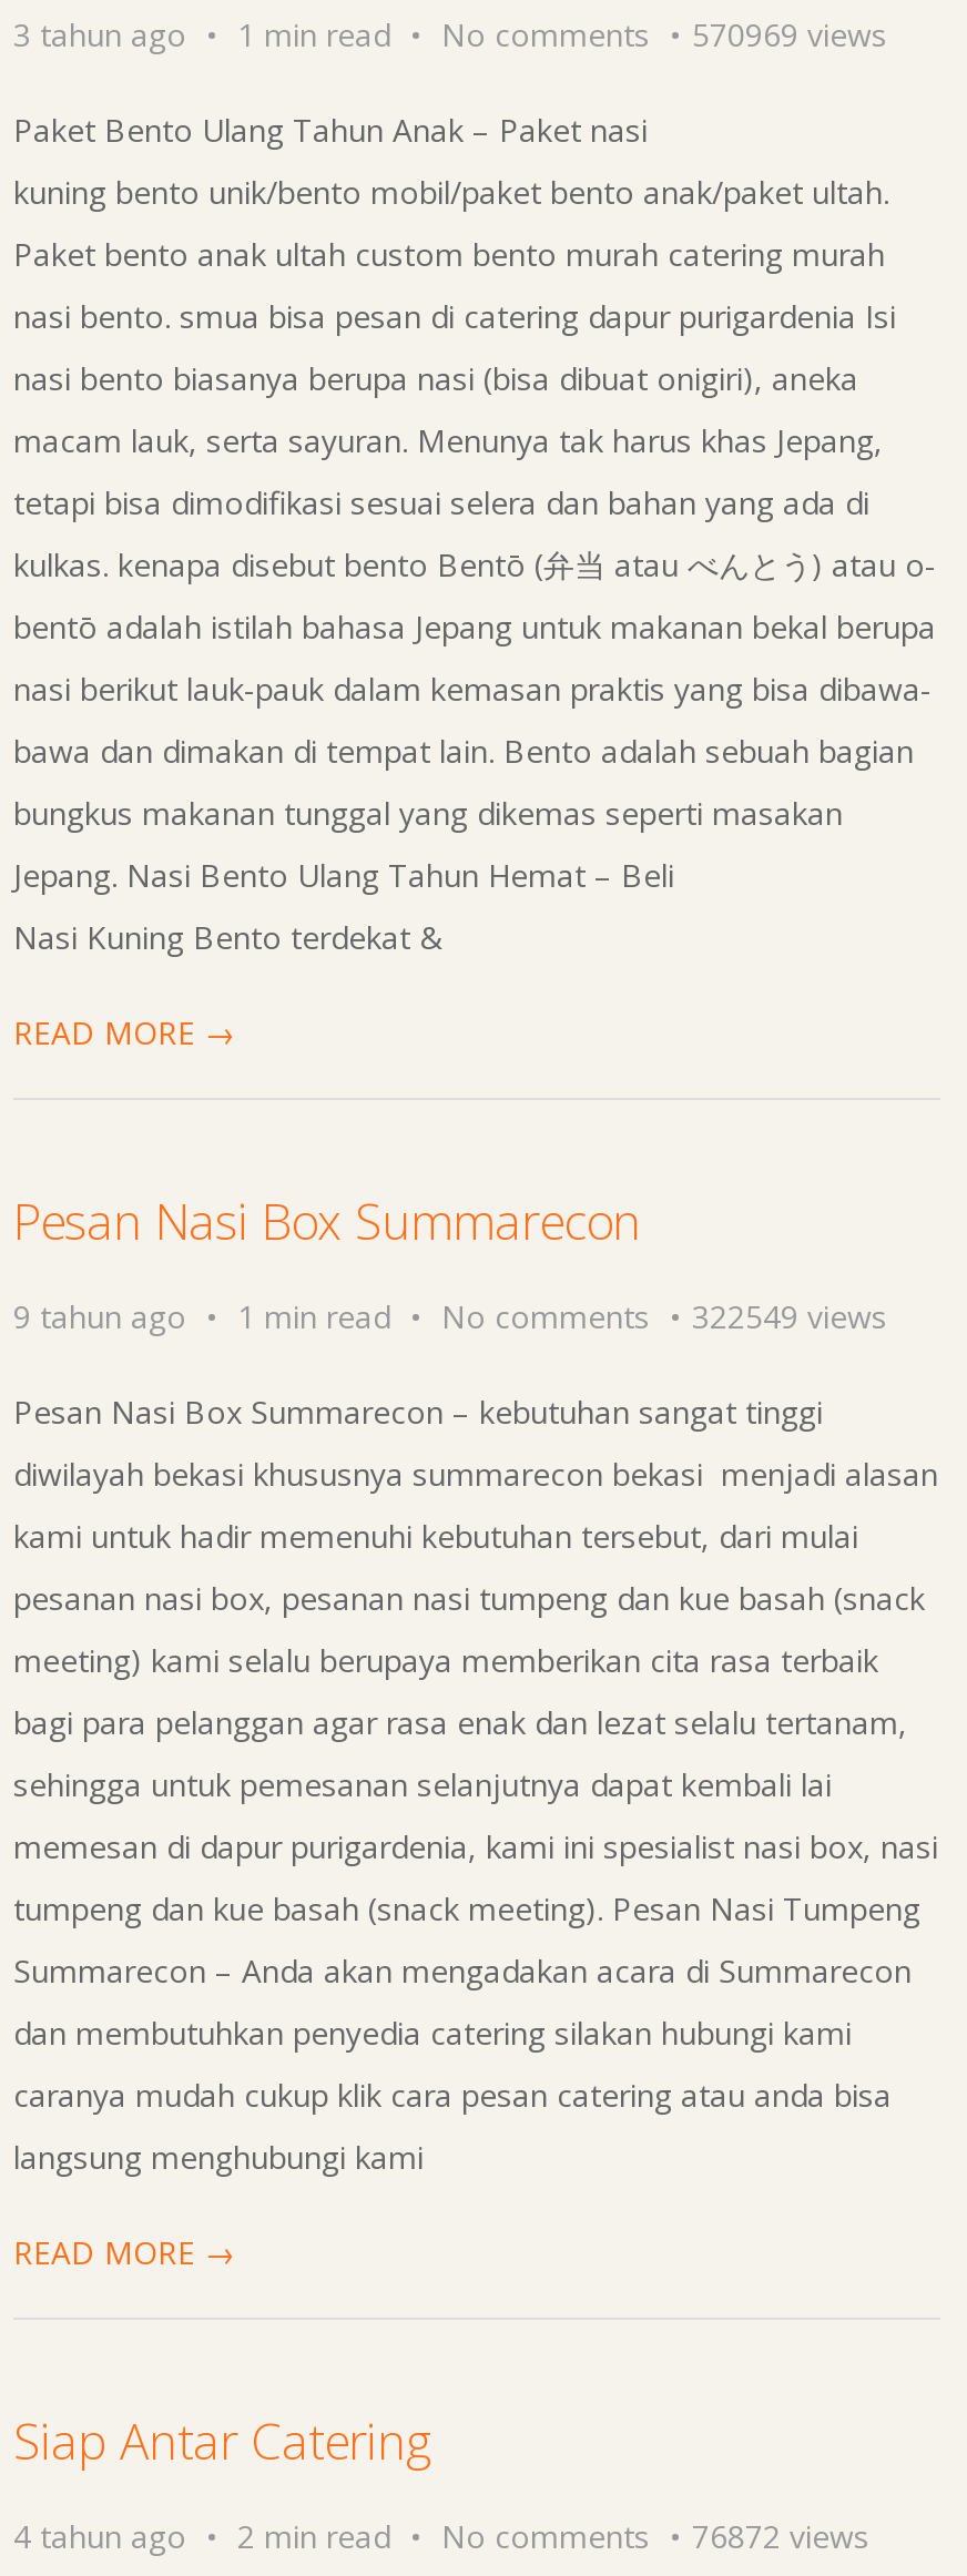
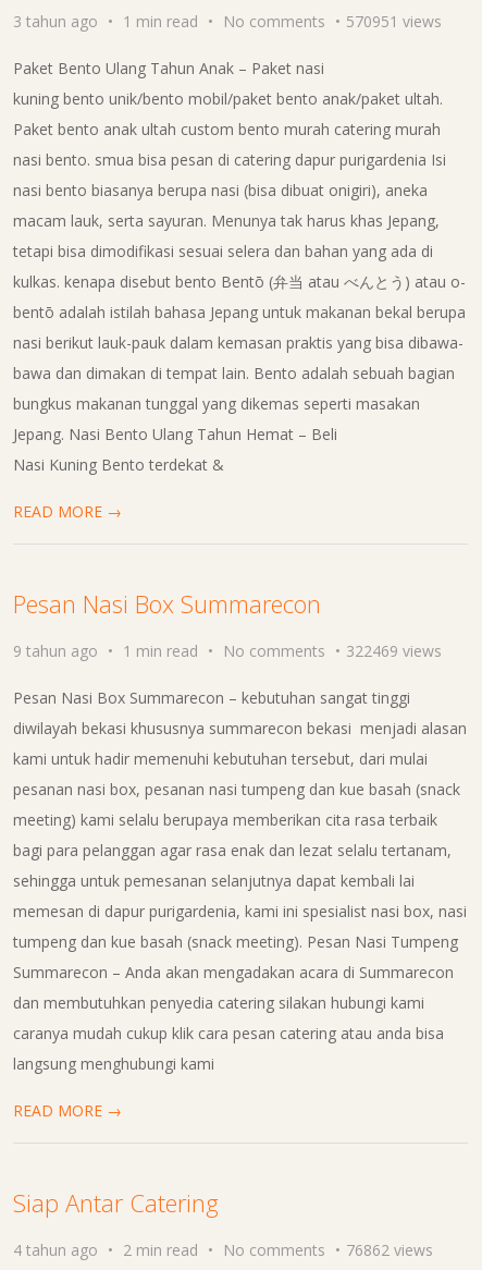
- 3 tahun ago 1 min read No comments 570969 views
+ 3 tahun ago 1 min read No comments 570951 views

- 9 tahun ago 1 min read No comments 322549 views
+ 9 tahun ago 1 min read No comments 322469 views

- 4 tahun ago 2 min read No comments 76872 views
+ 4 tahun ago 2 min read No comments 76862 views
